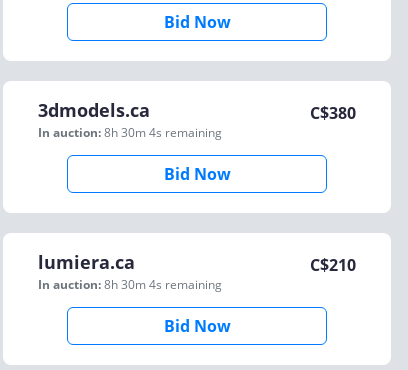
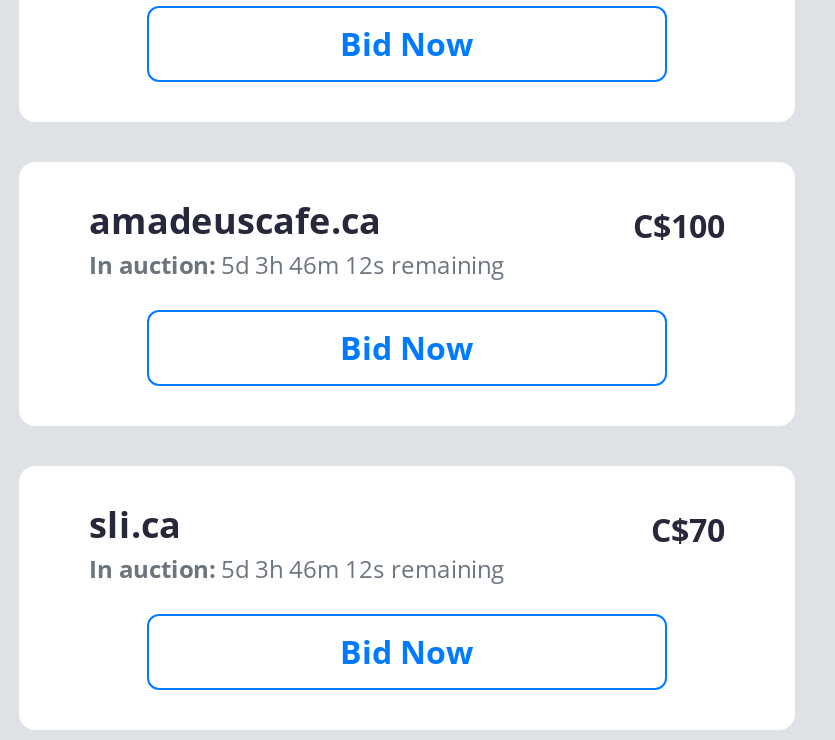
- 3dmodels.ca
- In auction: 8h 30m 4s remaining
+ amadeuscafe.ca
+ In auction: 5d 3h 46m 12s remaining

- C$380
+ C$100

- lumiera.ca
- In auction: 8h 30m 4s remaining
+ sli.ca
+ In auction: 5d 3h 46m 12s remaining

- C$210
+ C$70
